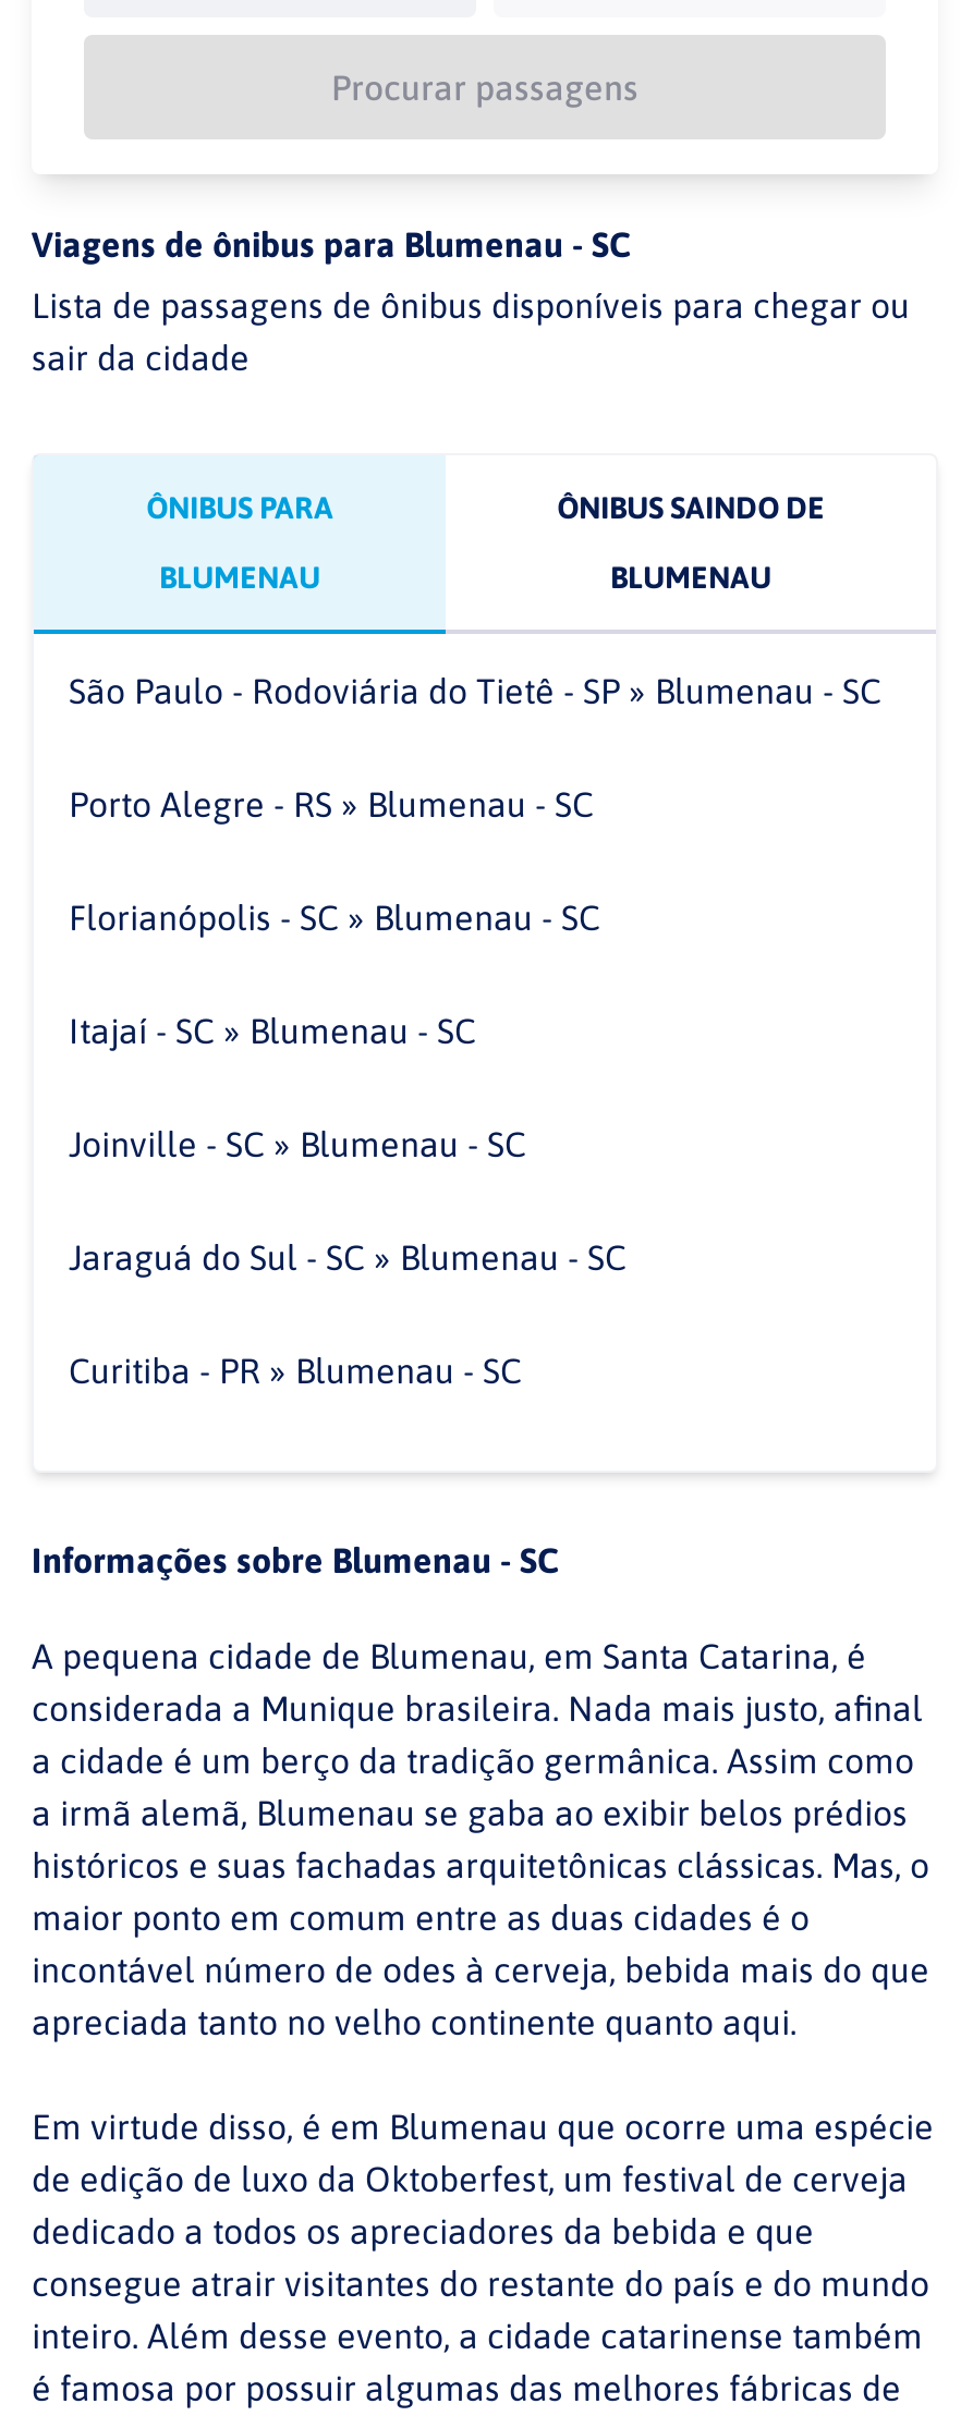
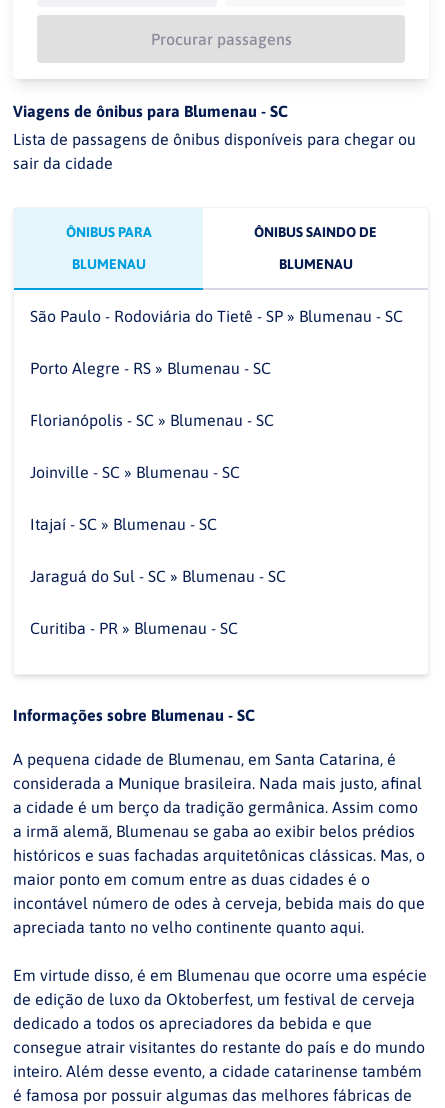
moved down: Itajaí - SC » Blumenau - SC

moved up: Joinville - SC » Blumenau - SC
